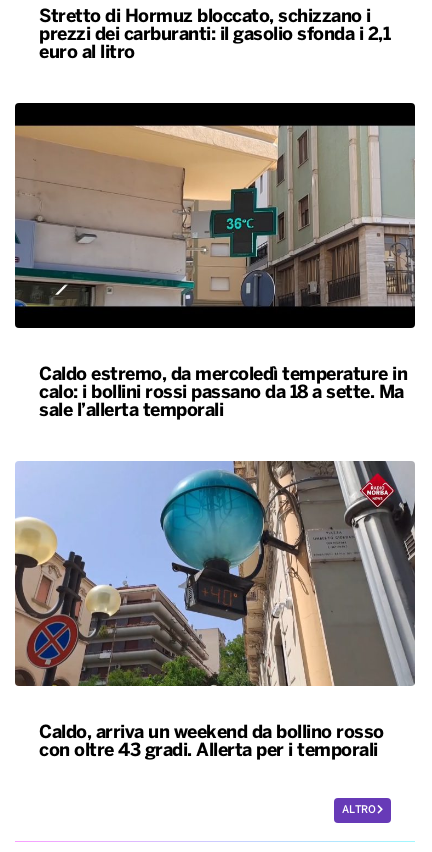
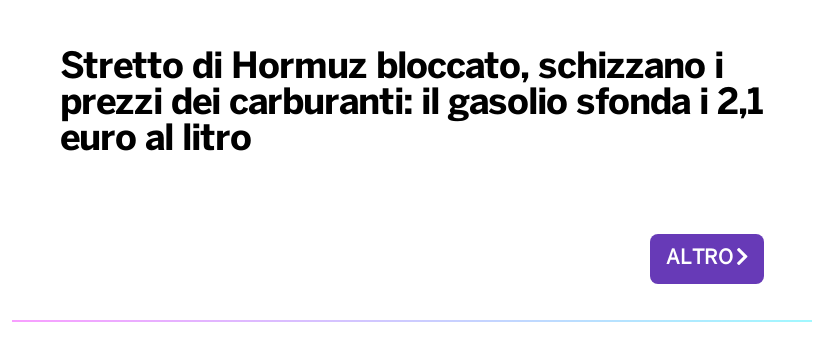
- [image]
- Caldo estremo, da mercoledì temperature in
- calo: i bollini rossi passano da 18 a sette. Ma
- sale l’allerta temporali

- [image]
- Caldo, arriva un weekend da bollino rosso
- con oltre 43 gradi. Allerta per i temporali
